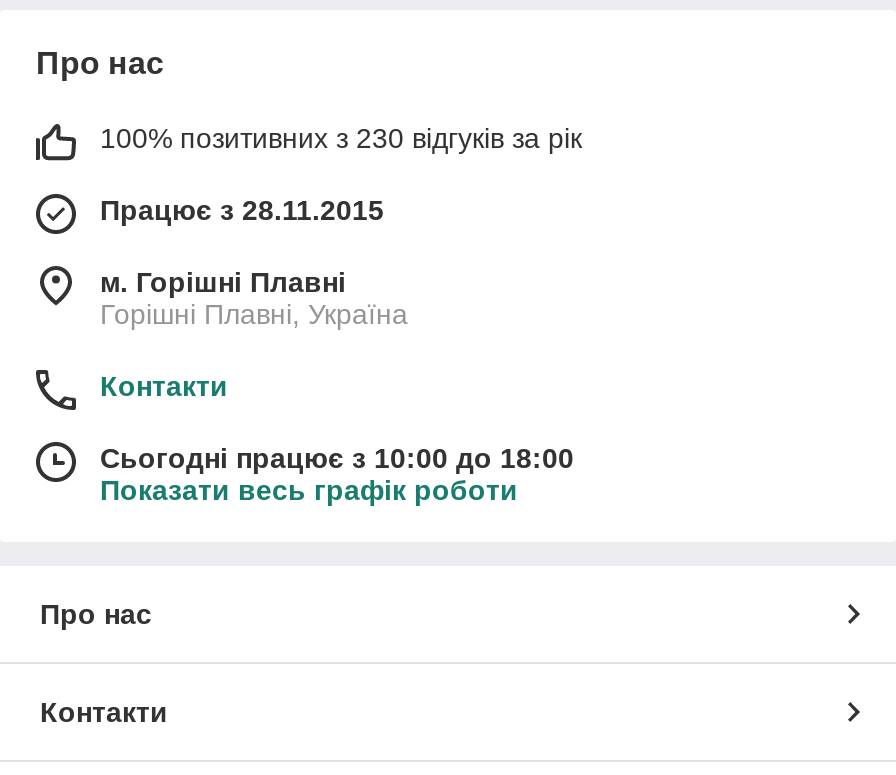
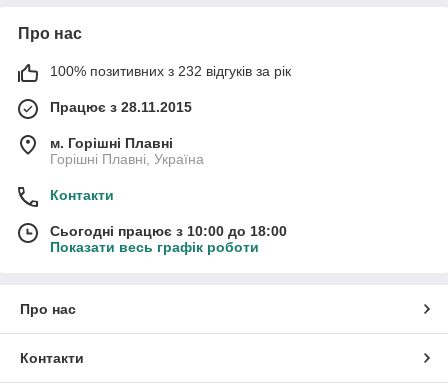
- 100% позитивних з 230 відгуків за рік
+ 100% позитивних з 232 відгуків за рік
